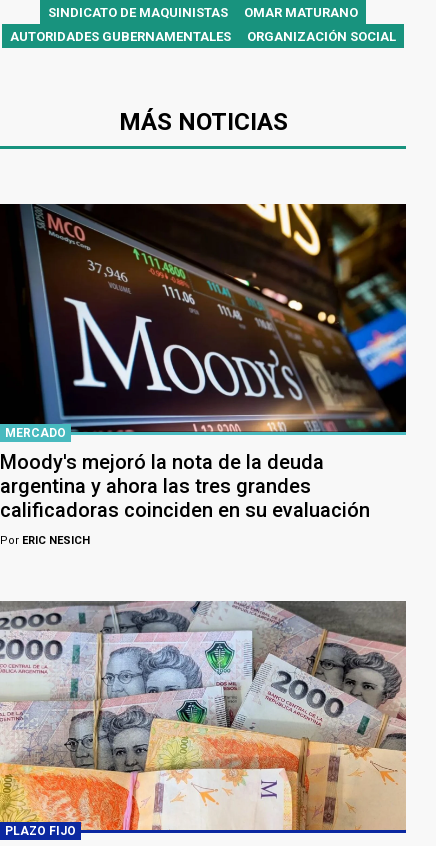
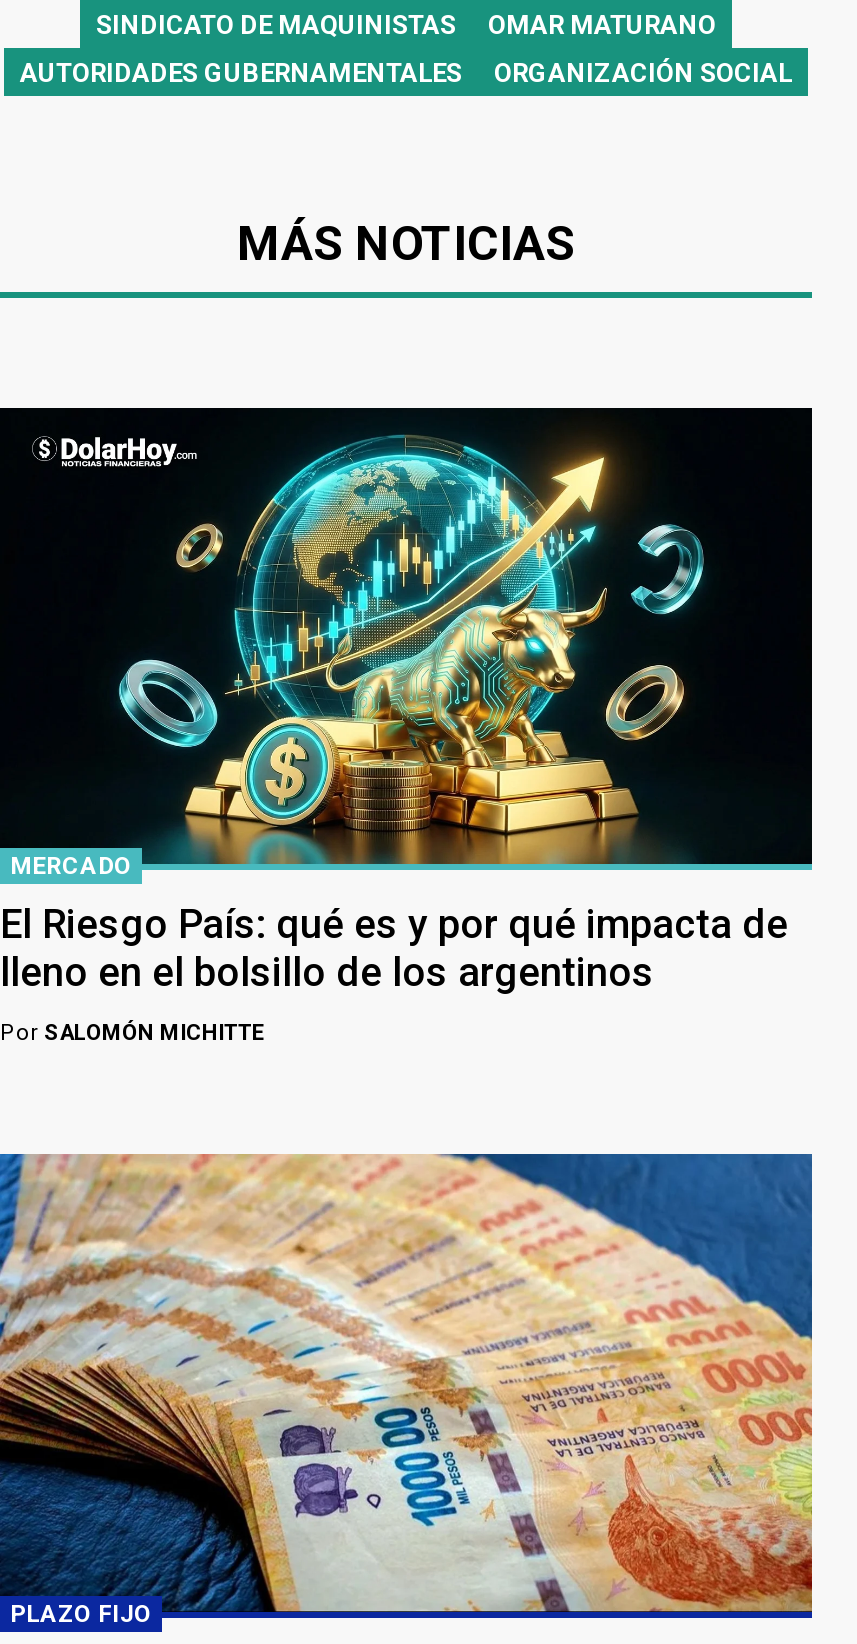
- [image]
- Moody's mejoró la nota de la deuda
- argentina y ahora las tres grandes
- calificadoras coinciden en su evaluación
+ [image]
+ El Riesgo País: qué es y por qué impacta de
+ lleno en el bolsillo de los argentinos

- Por ERIC NESICH
+ Por SALOMÓN MICHITTE

- [image]
+ [image]
